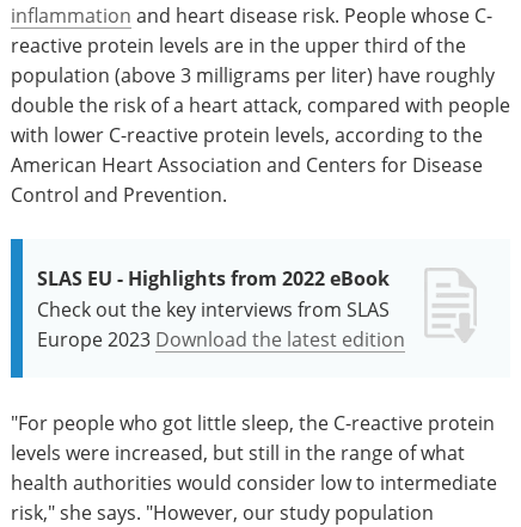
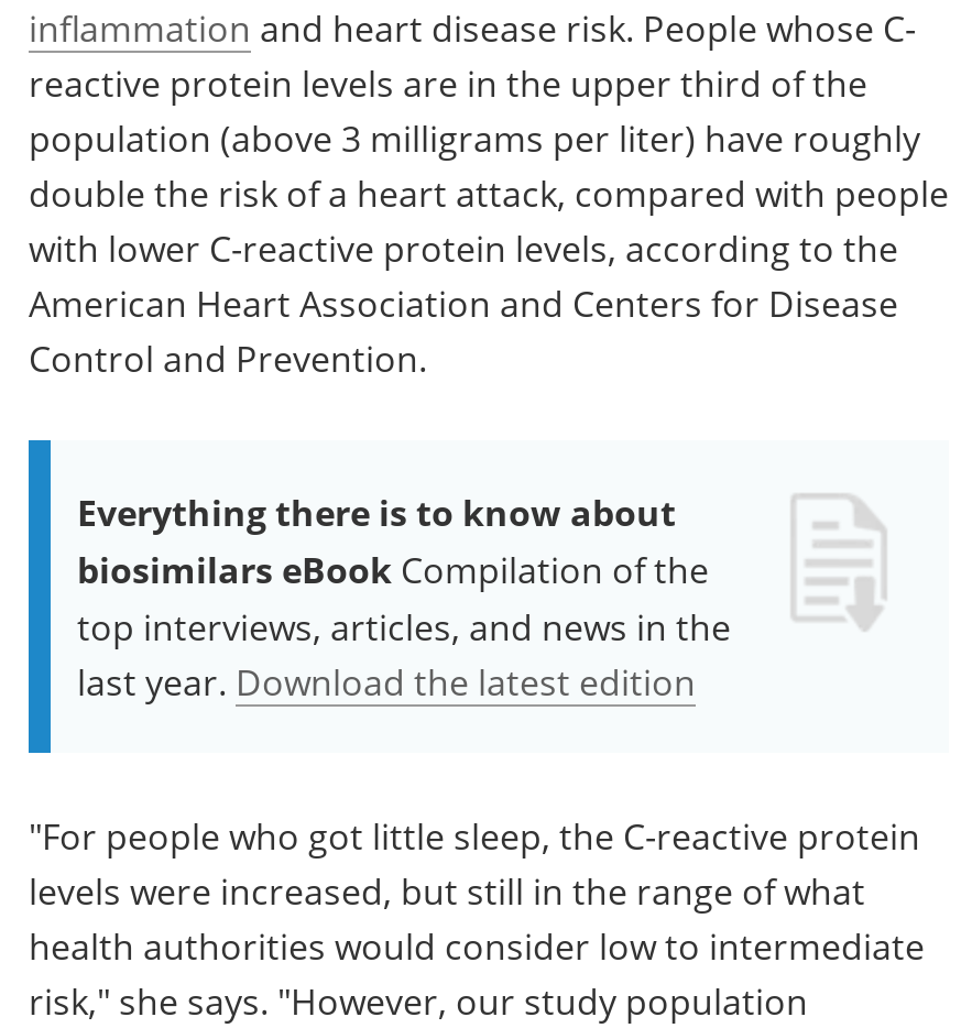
- SLAS EU - Highlights from 2022 eBook
- Check out the key interviews from SLAS
- Europe 2023 Download the latest edition
+ Everything there is to know about
+ biosimilars eBook Compilation of the
+ top interviews, articles, and news in the
+ last year. Download the latest edition
